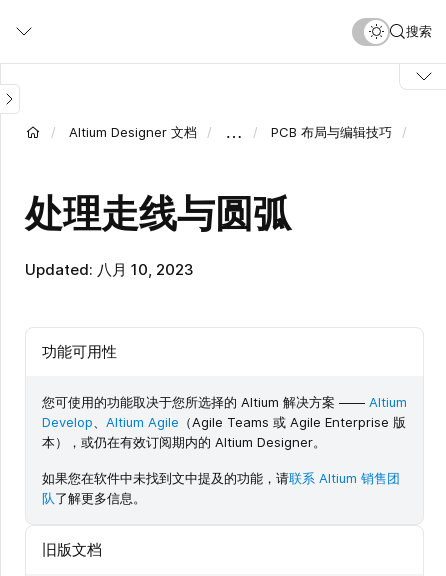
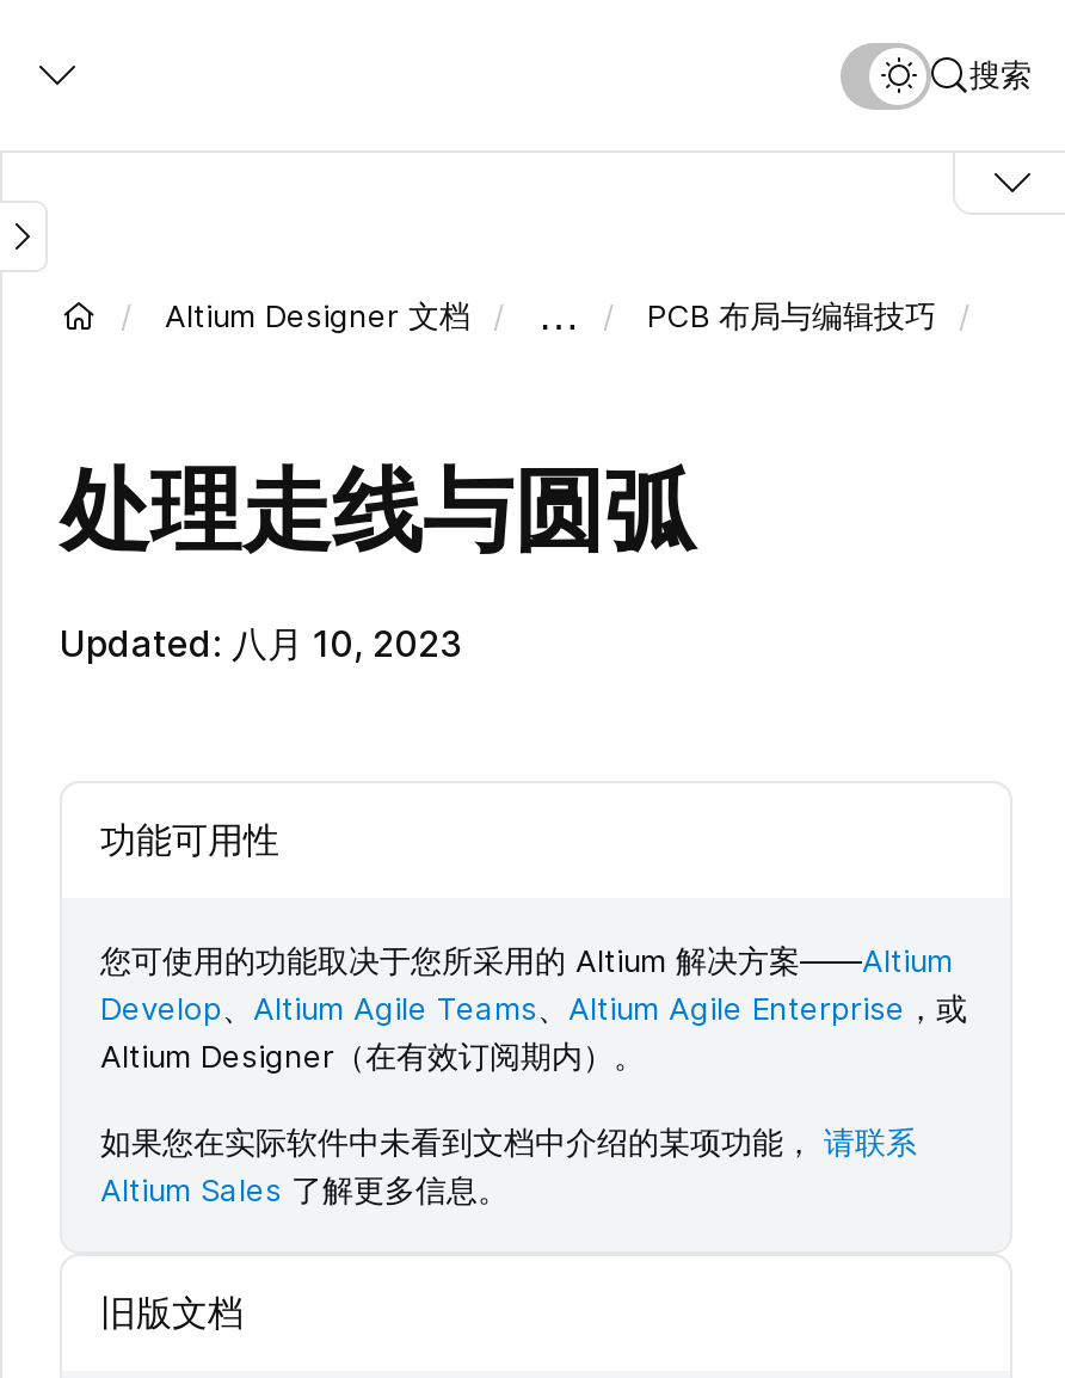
- 您可使用的功能取决于您所选择的 Altium 解决方案 ——Altium
- Develop、Altium Agile（Agile Teams 或 Agile Enterprise 版
- 本），或仍在有效订阅期内的 Altium Designer。
+ 您可使用的功能取决于您所采用的 Altium 解决方案——Altium
+ Develop、Altium Agile Teams、Altium Agile Enterprise，或
+ Altium Designer（在有效订阅期内）。

- 如果您在软件中未找到文中提及的功能，请联系 Altium 销售团
- 队了解更多信息。
+ 如果您在实际软件中未看到文档中介绍的某项功能，请联系
+ Altium Sales了解更多信息。
